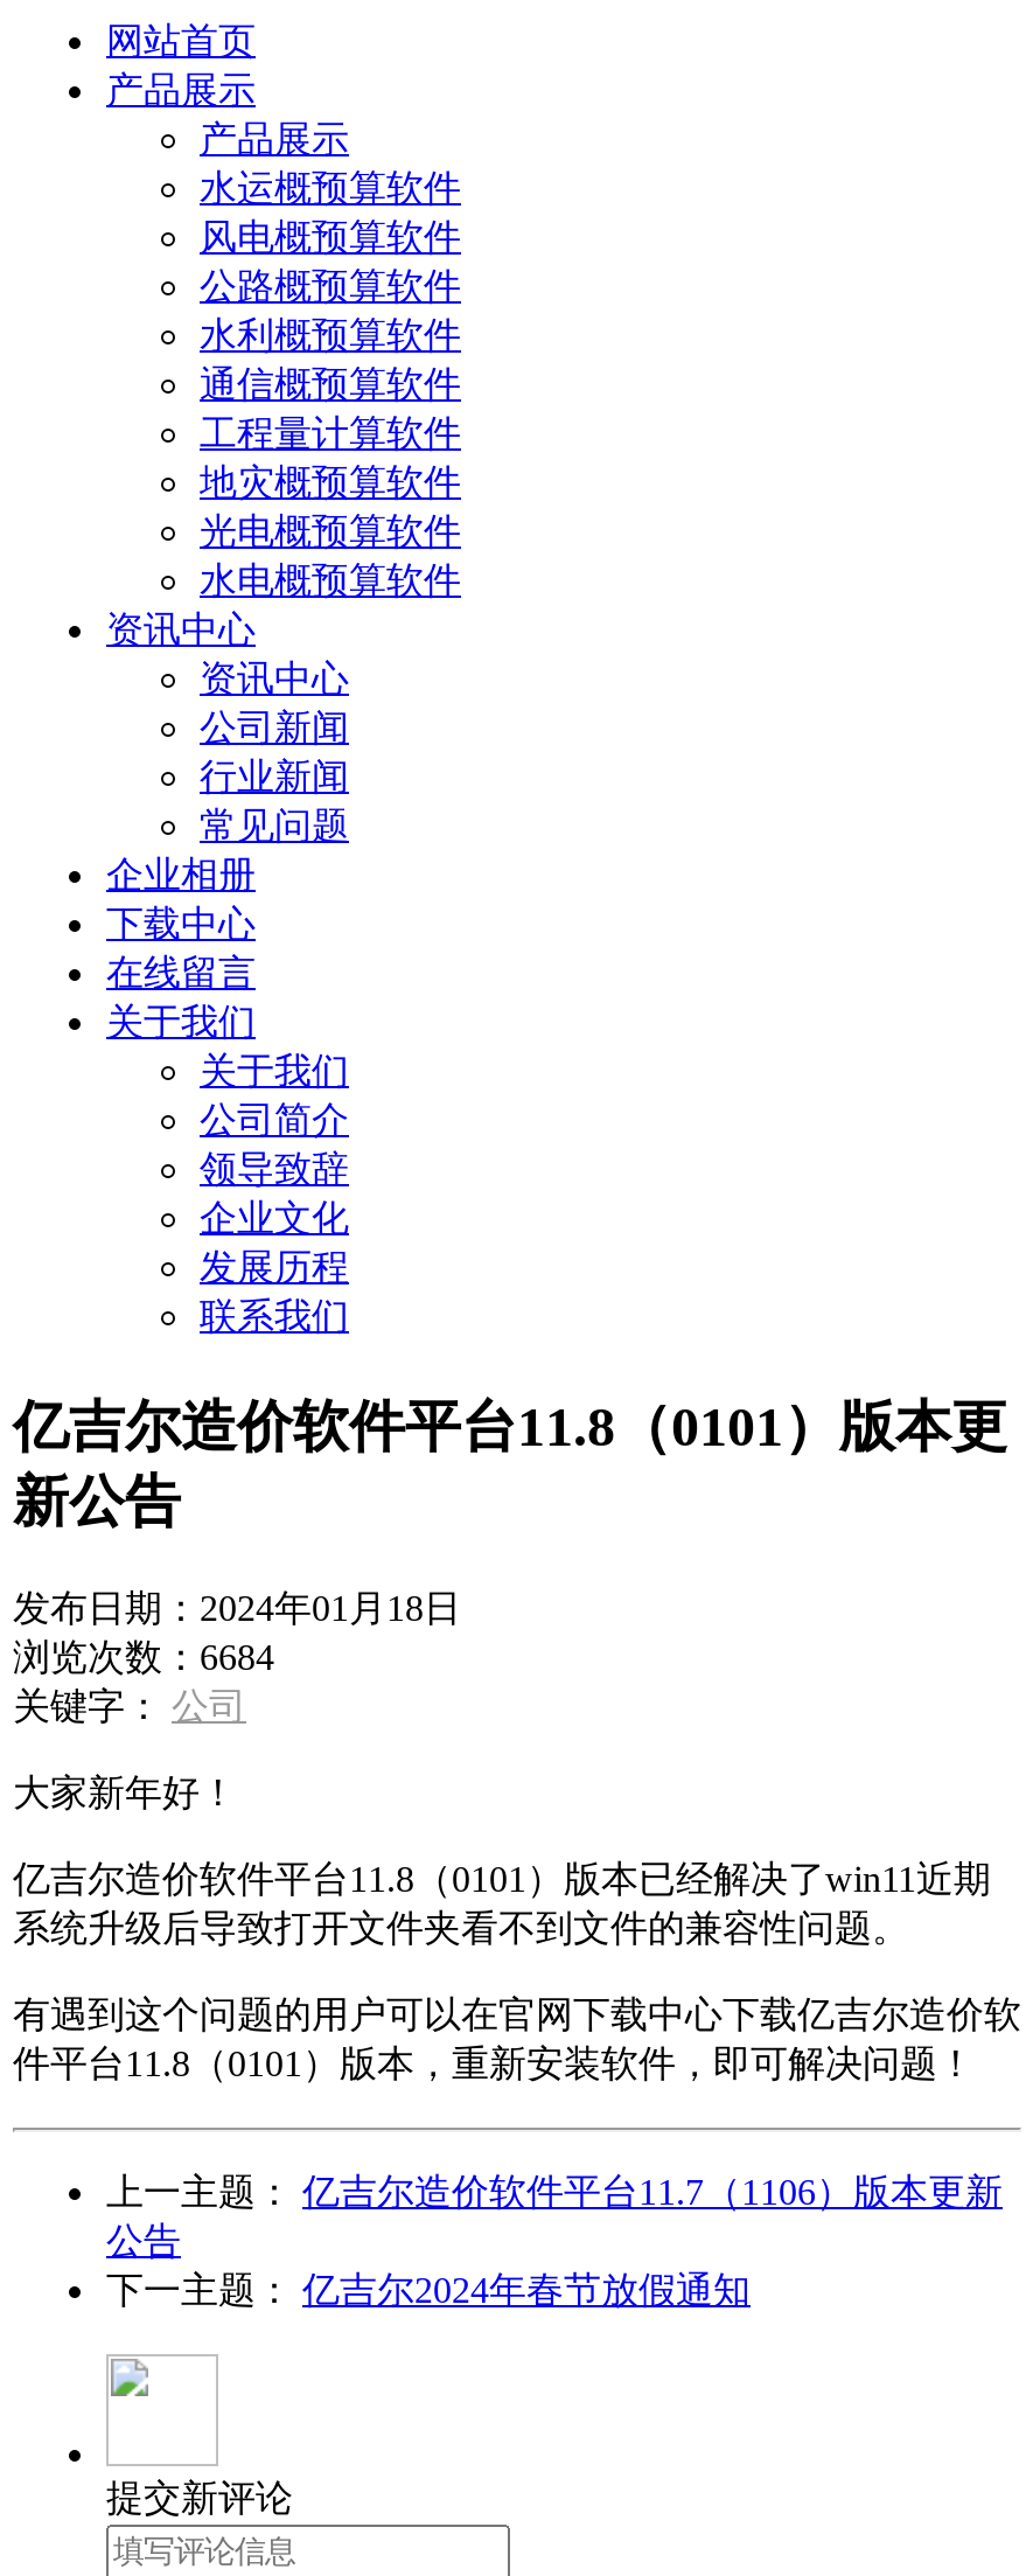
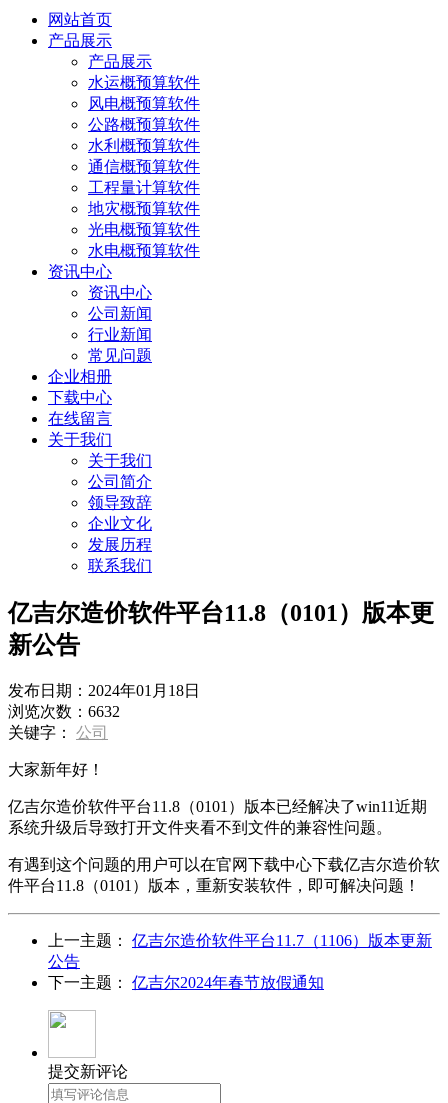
- 浏览次数：6684
+ 浏览次数：6632
